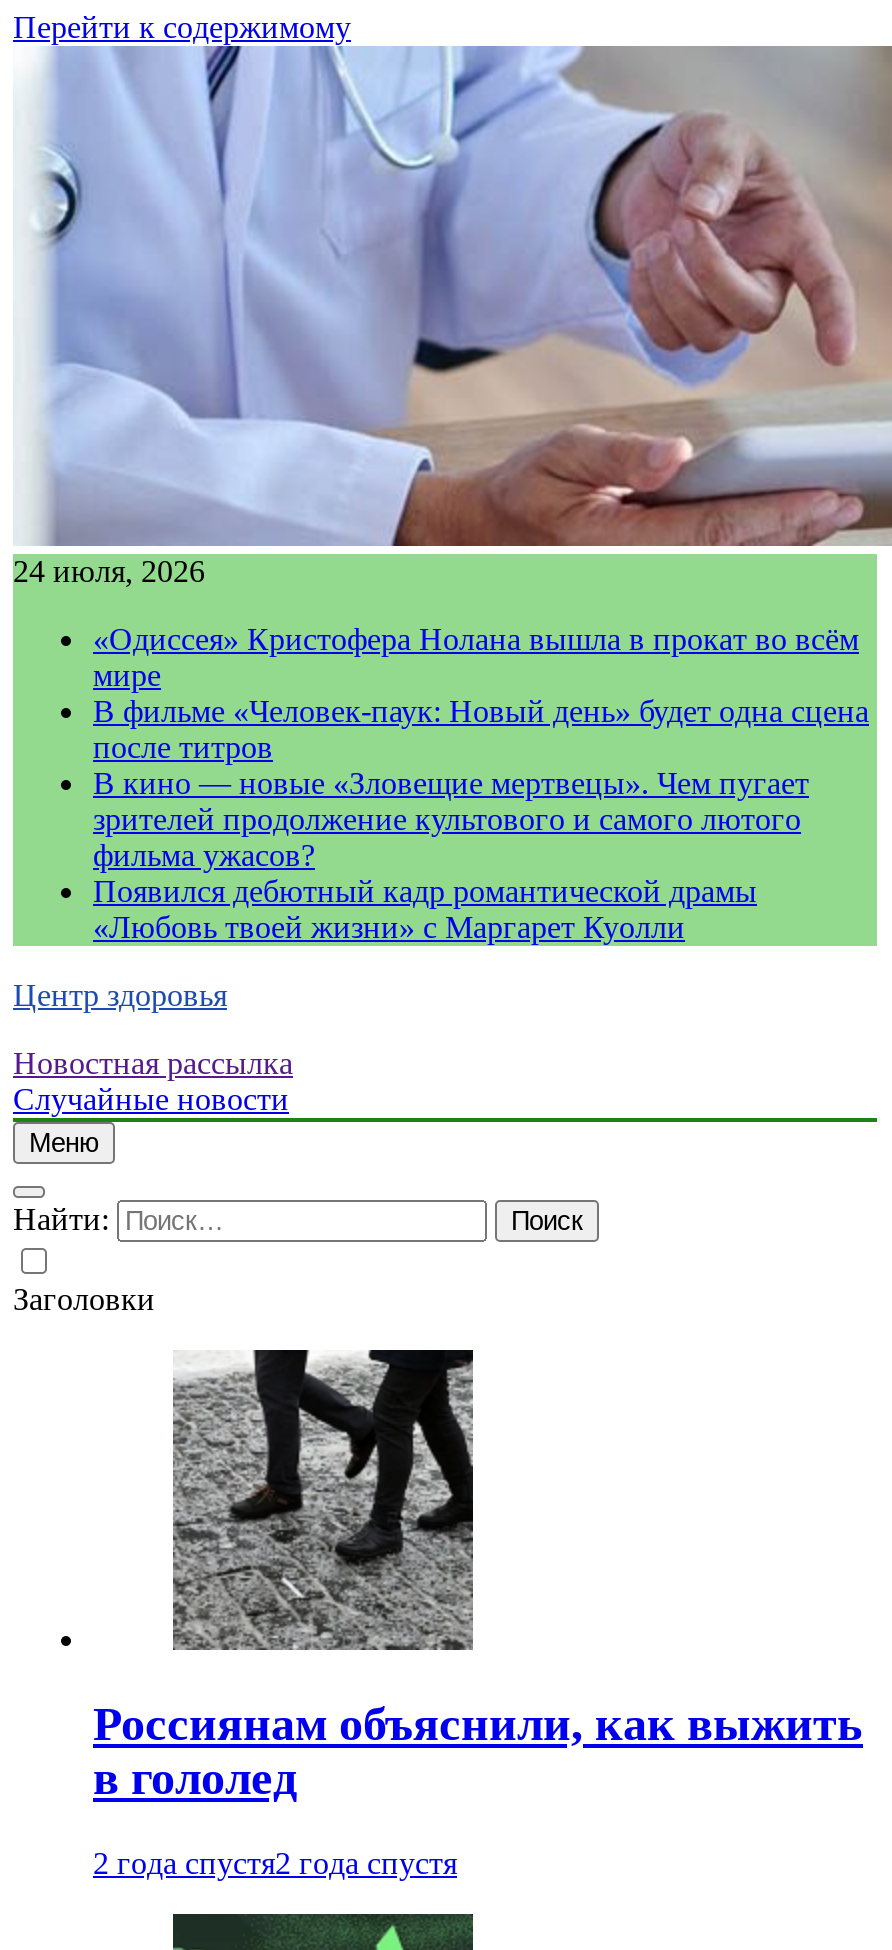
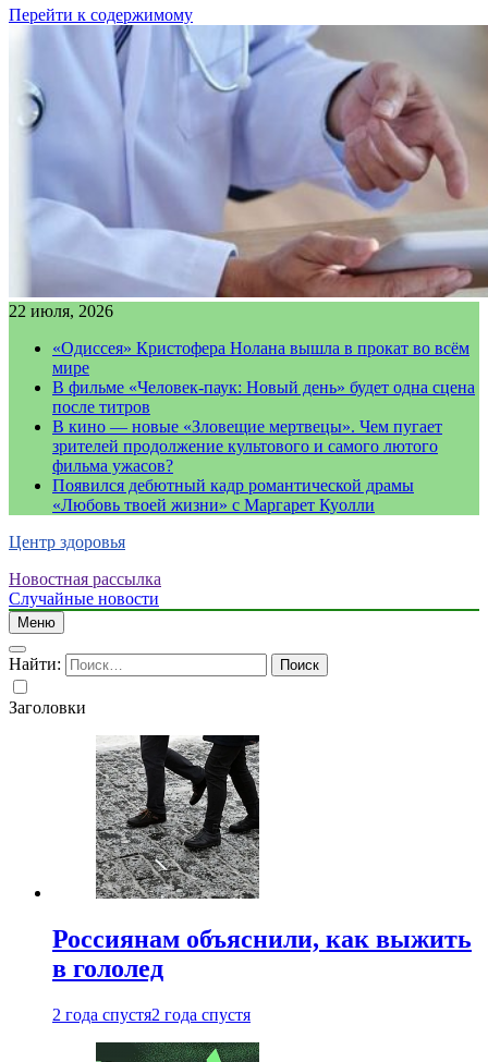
- 24 июля, 2026
+ 22 июля, 2026
